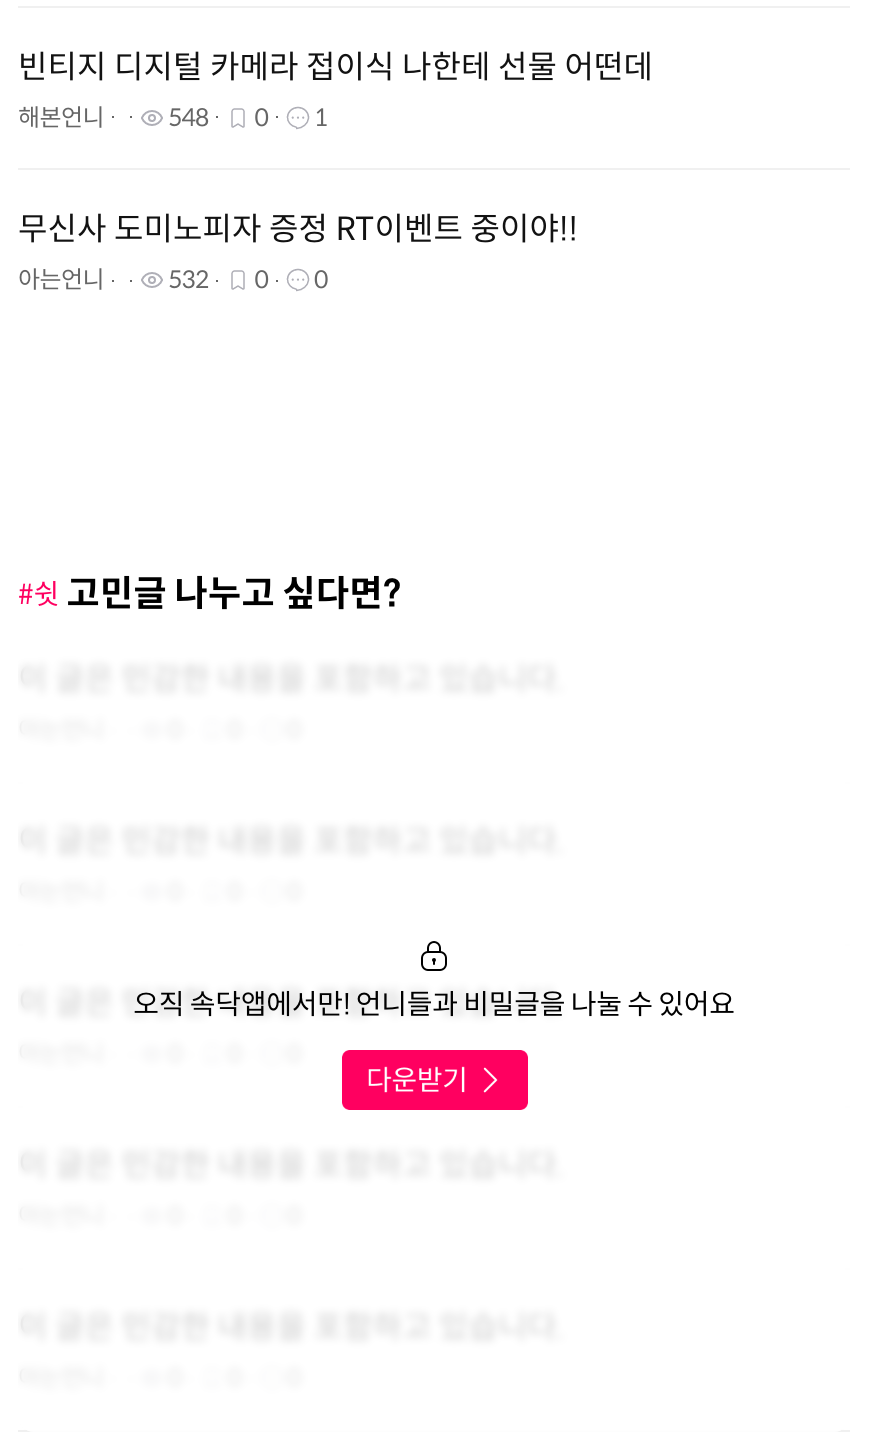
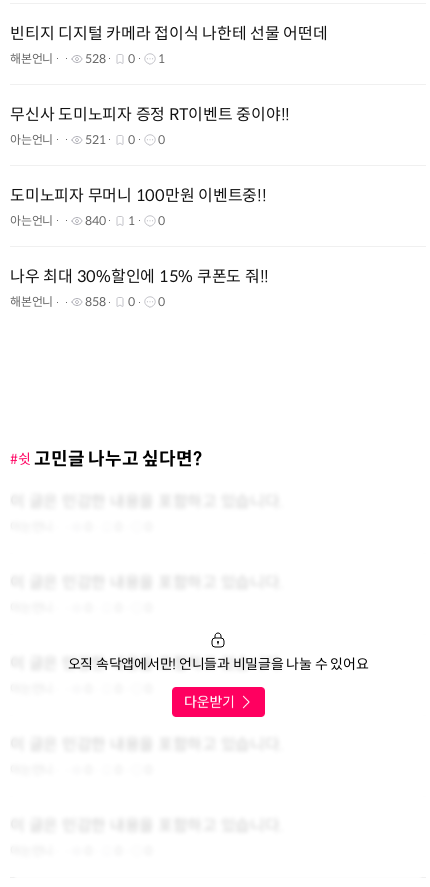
- 548 0 1
+ 528 0 1

- 532
+ 521
+ 0
+ 0
+ 도미노피자 무머니 100만원 이벤트중!!
+ 아는언니
+ 840
+ 1
+ 0
+ 나우 최대 30%할인에 15% 쿠폰도 줘!!
+ 해본언니
+ 858
